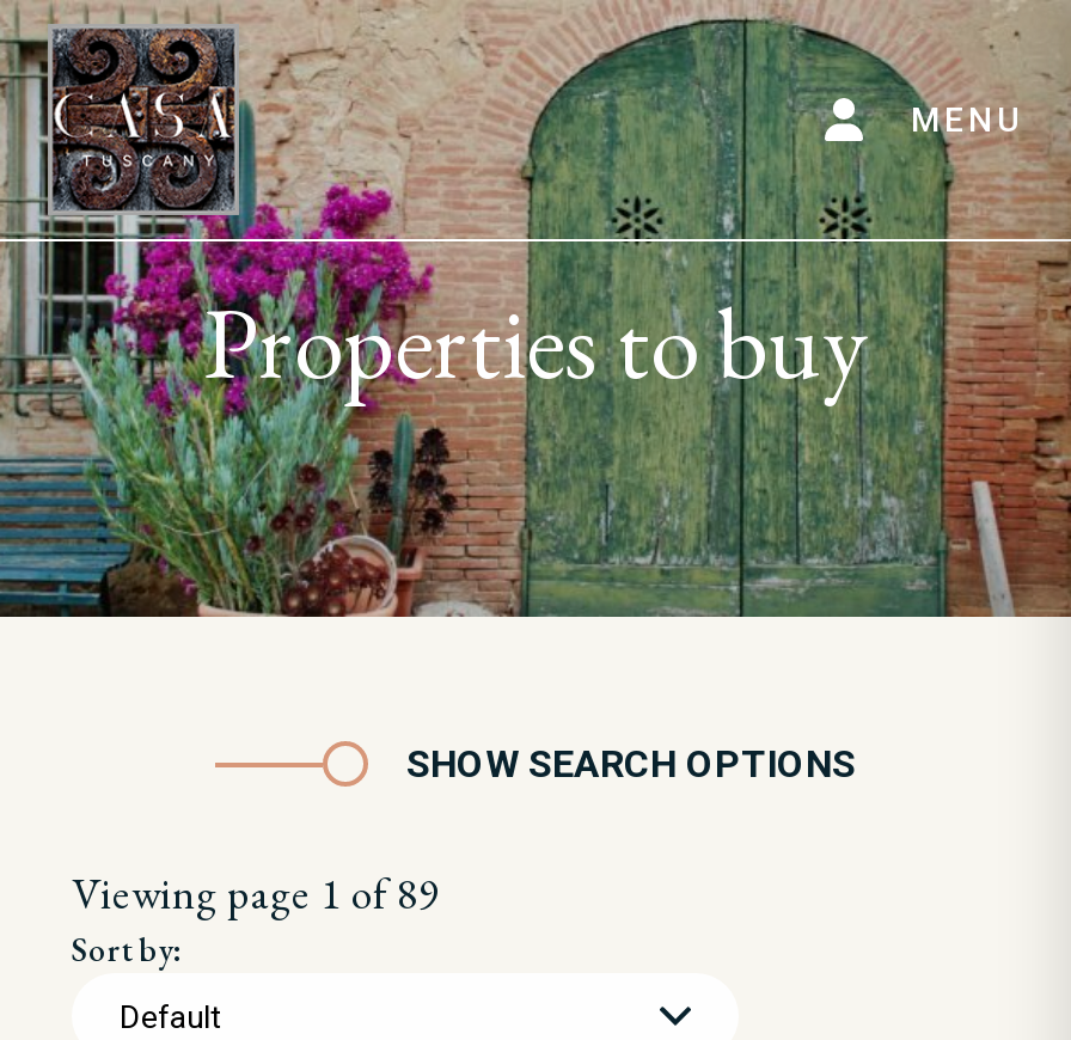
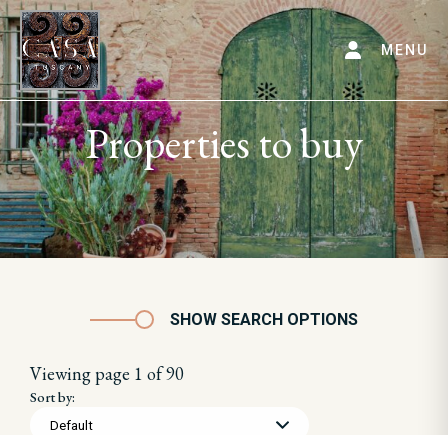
- Viewing page 1 of89
+ Viewing page 1 of90
